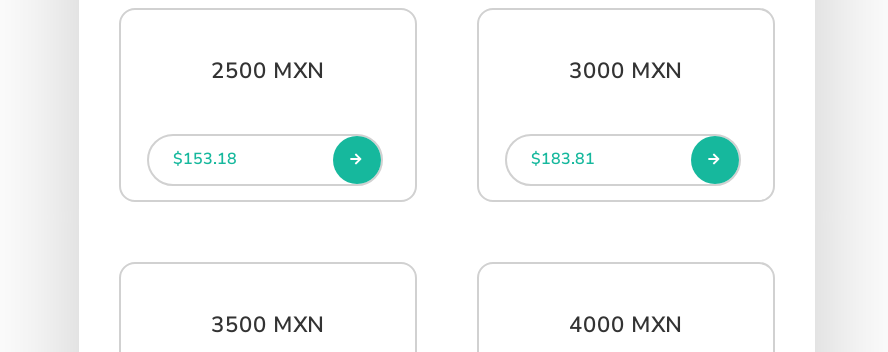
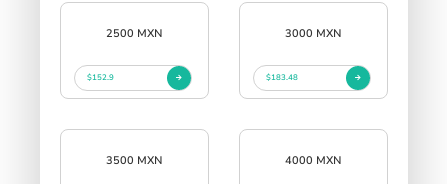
- $153.18
+ $152.9

- $183.81
+ $183.48
